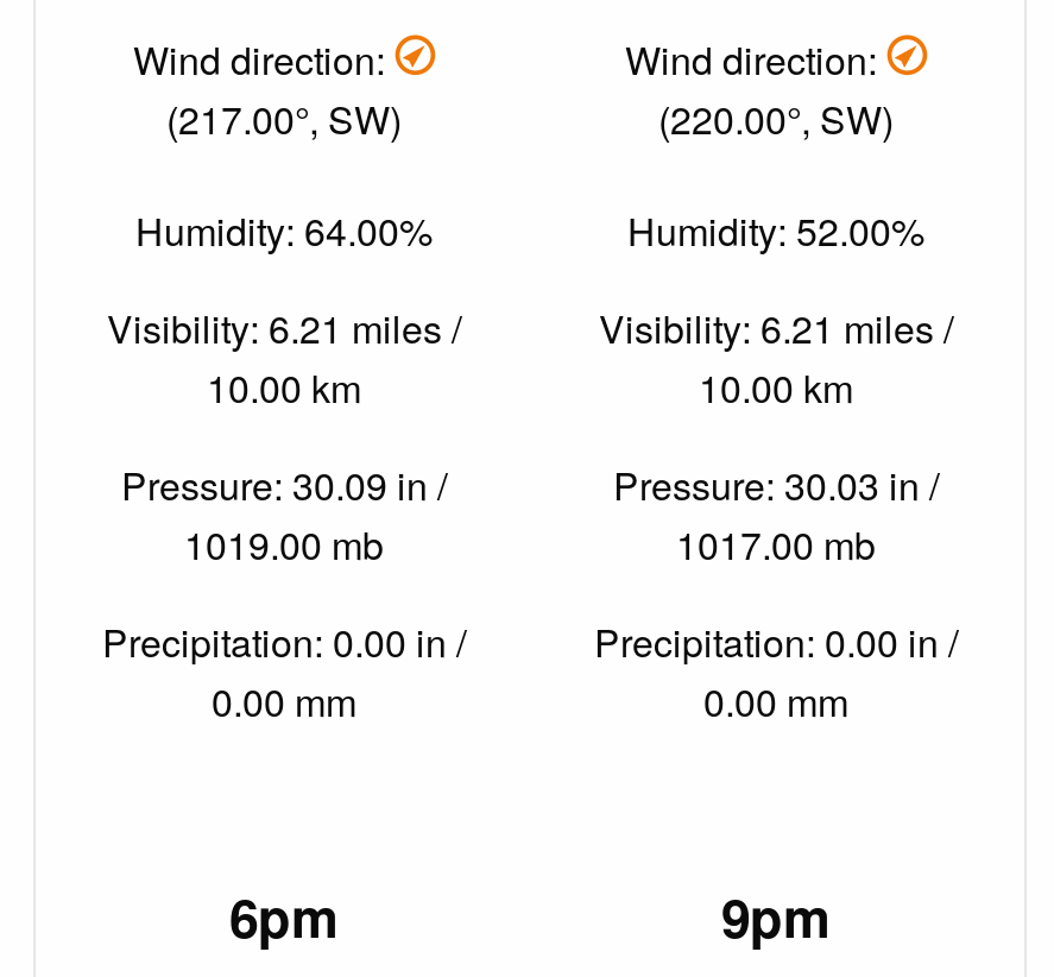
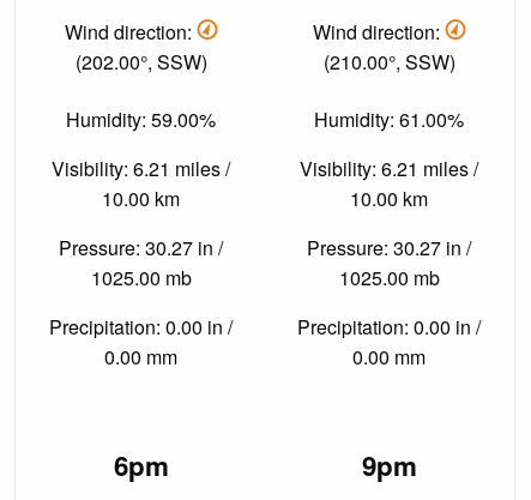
- (217.00°, SW)
+ (202.00°, SSW)

- (220.00°, SW)
+ (210.00°, SSW)

- Humidity: 64.00%
+ Humidity: 59.00%

- Humidity: 52.00%
+ Humidity: 61.00%

- Pressure: 30.09 in /
+ Pressure: 30.27 in /

- Pressure: 30.03 in /
+ Pressure: 30.27 in /

- 1019.00 mb
+ 1025.00 mb

- 1017.00 mb
+ 1025.00 mb
